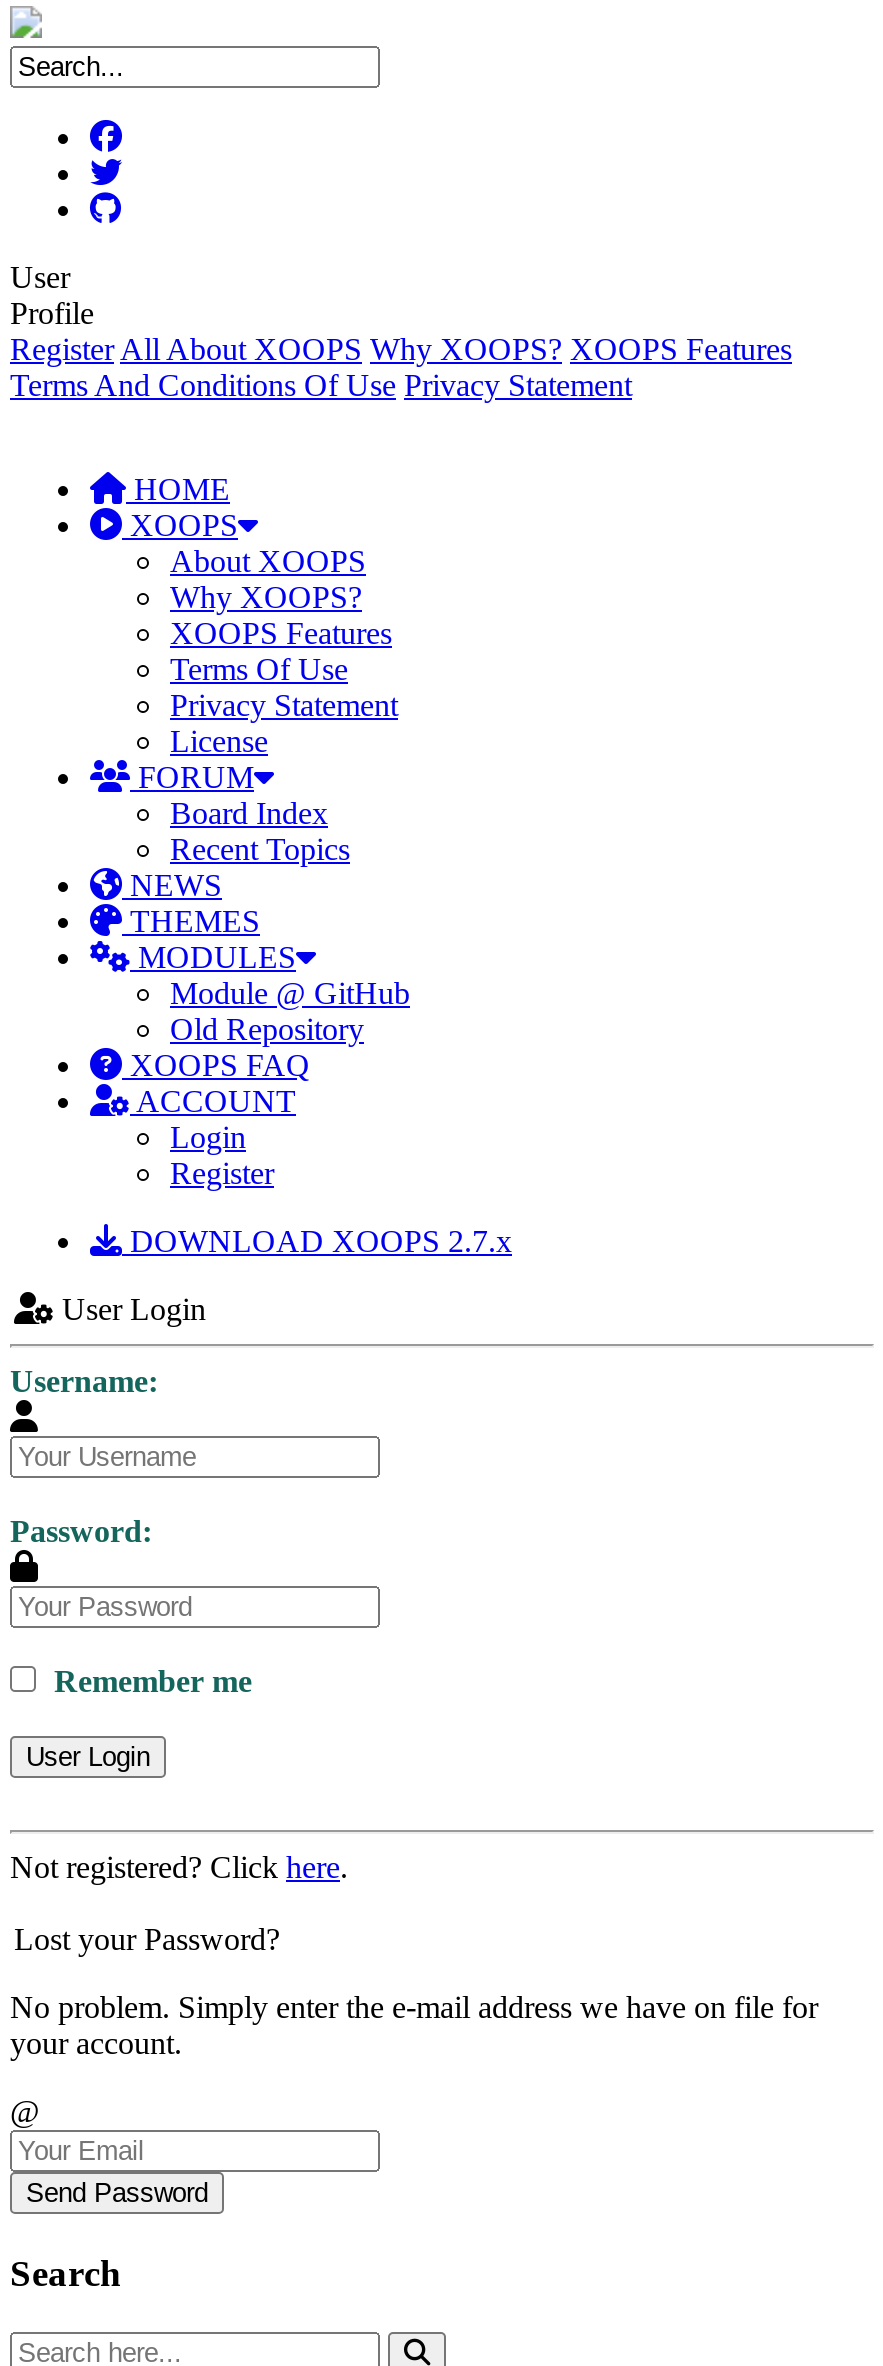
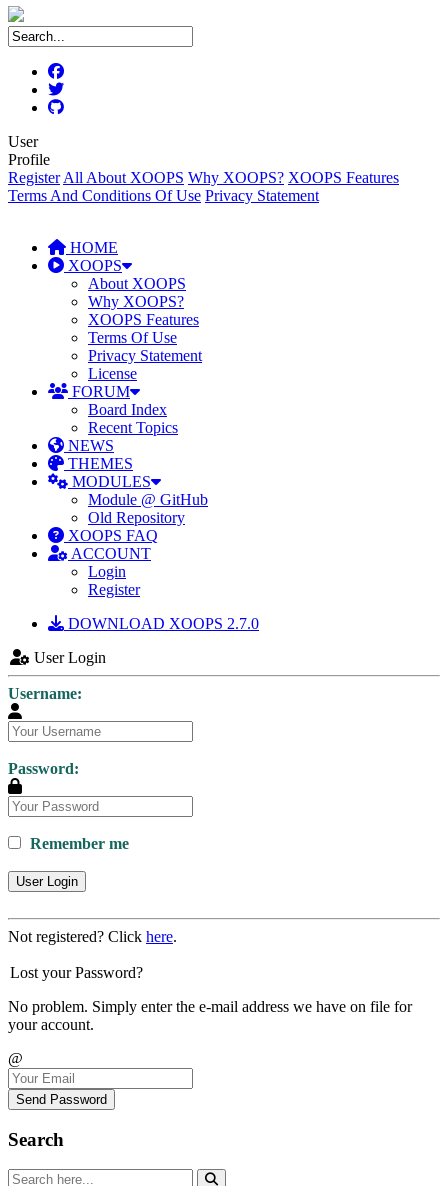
- DOWNLOAD XOOPS 2.7.x
+ DOWNLOAD XOOPS 2.7.0
